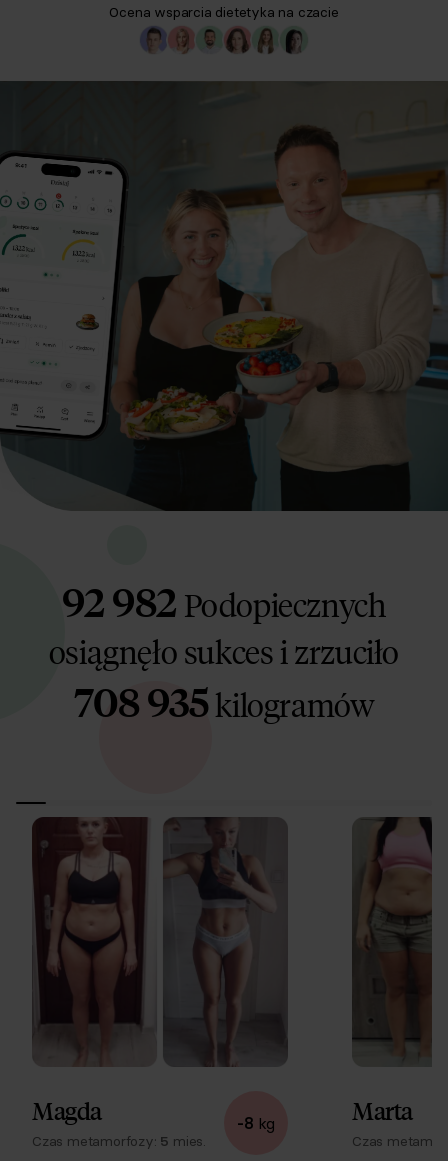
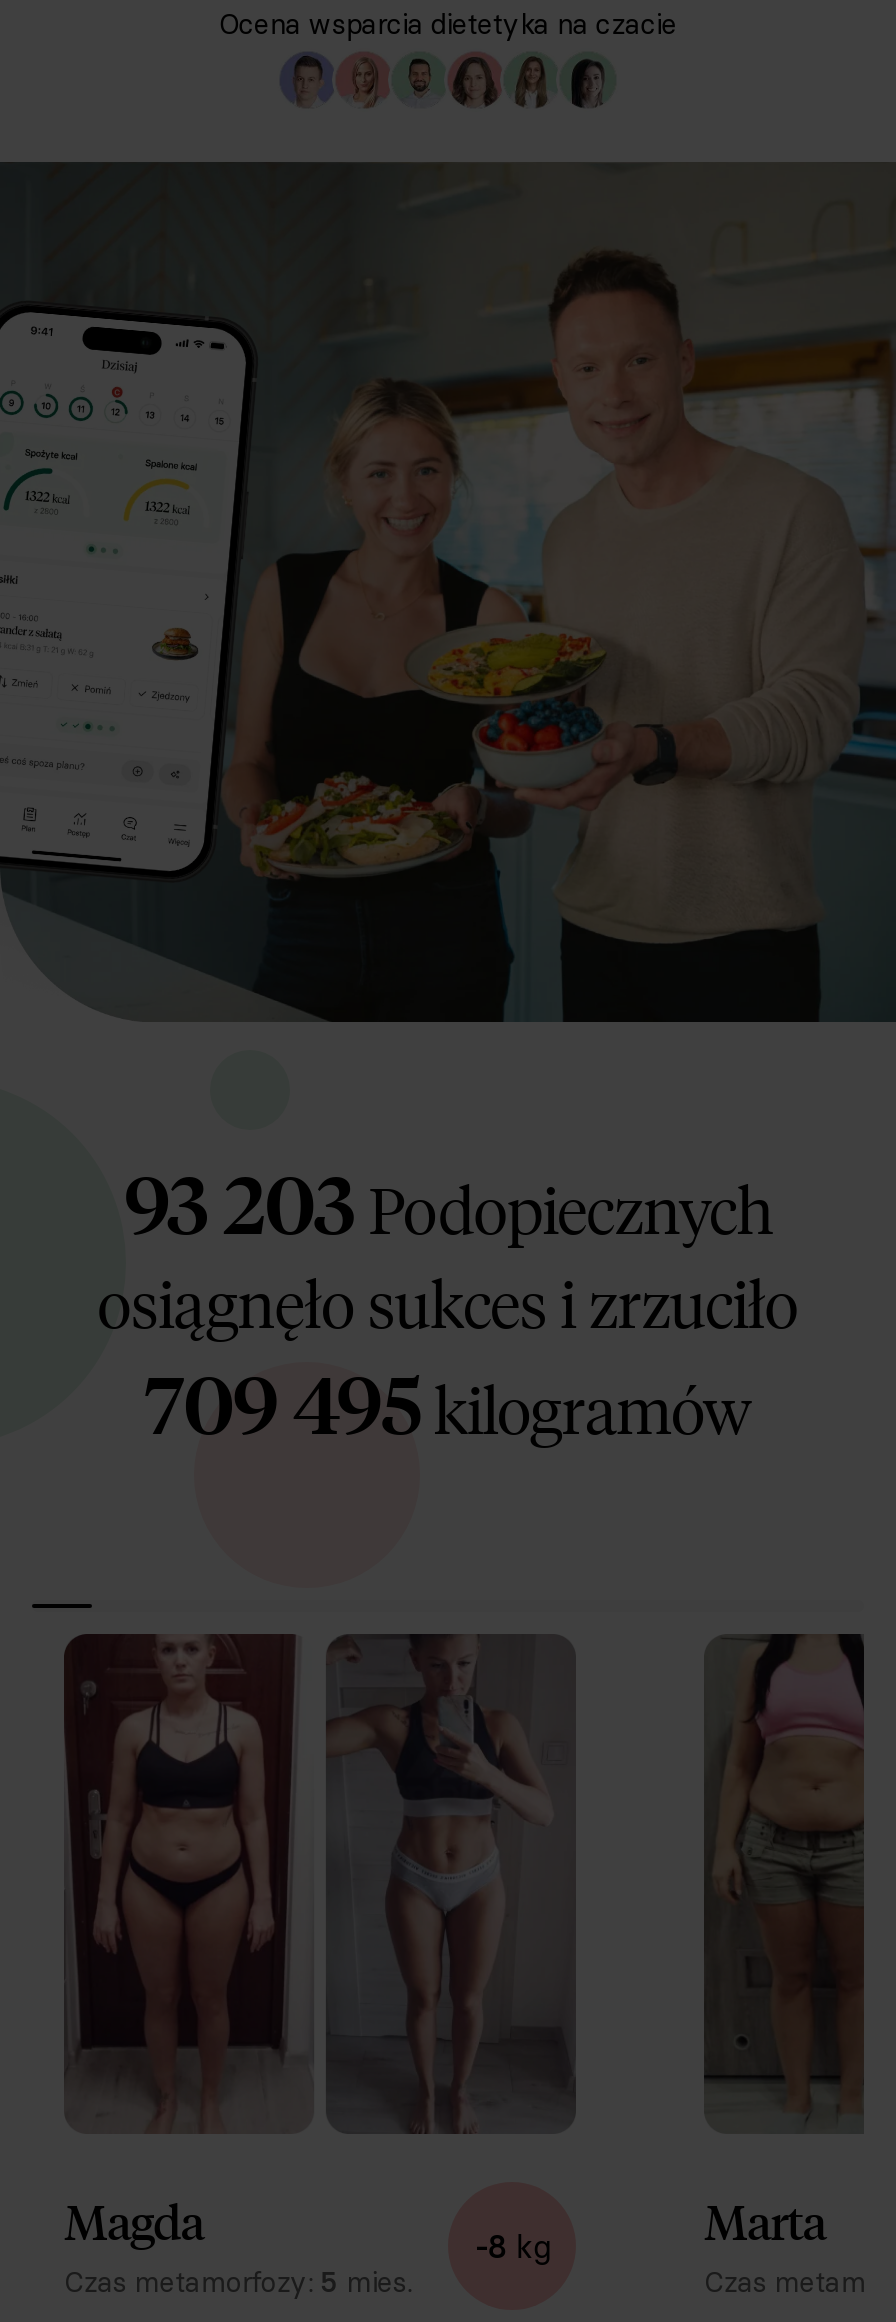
- 92 982Podopiecznych
+ 93 203Podopiecznych

- 708 935kilogramów
+ 709 495kilogramów
